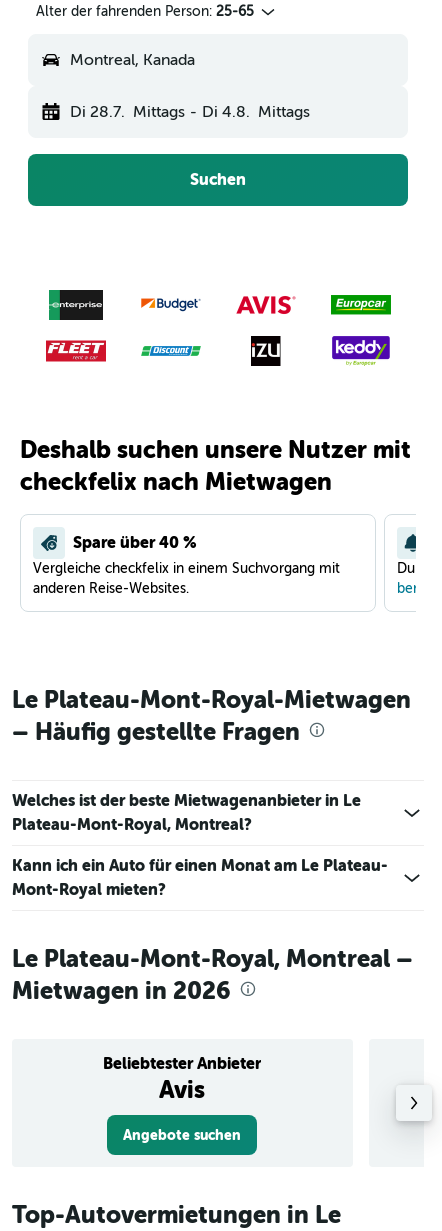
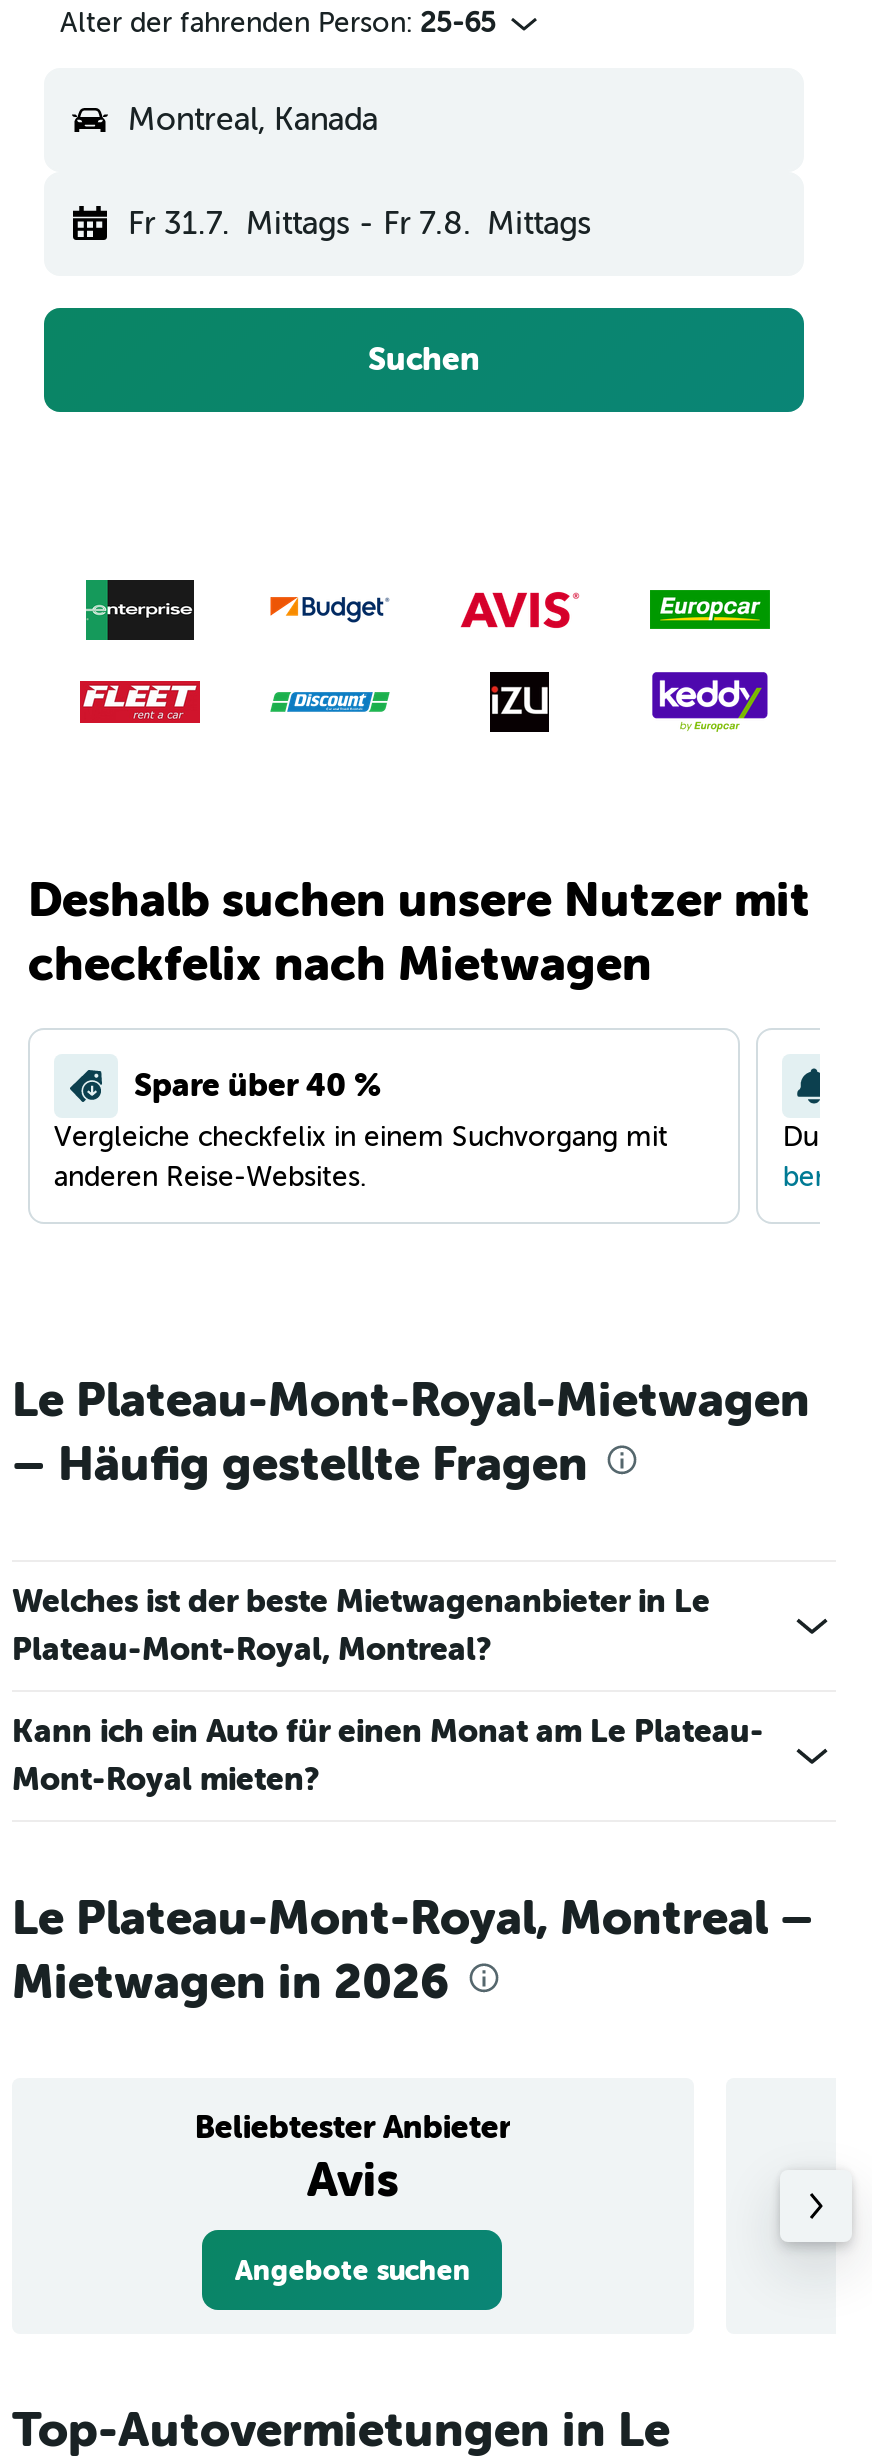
- Di 28.7. Mittags - Di 4.8. Mittags
+ Fr 31.7. Mittags - Fr 7.8. Mittags
